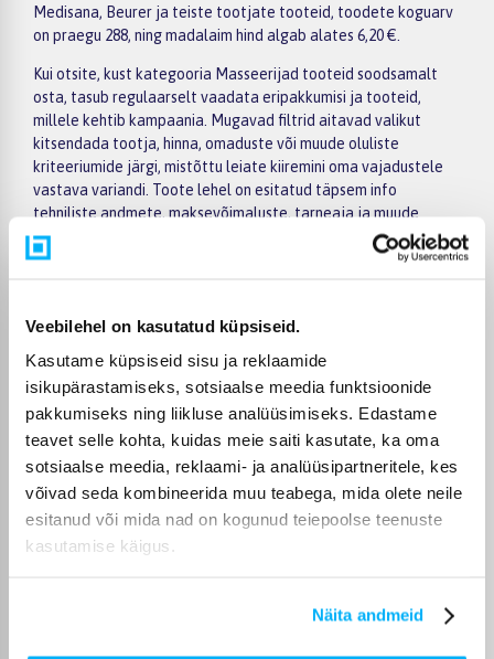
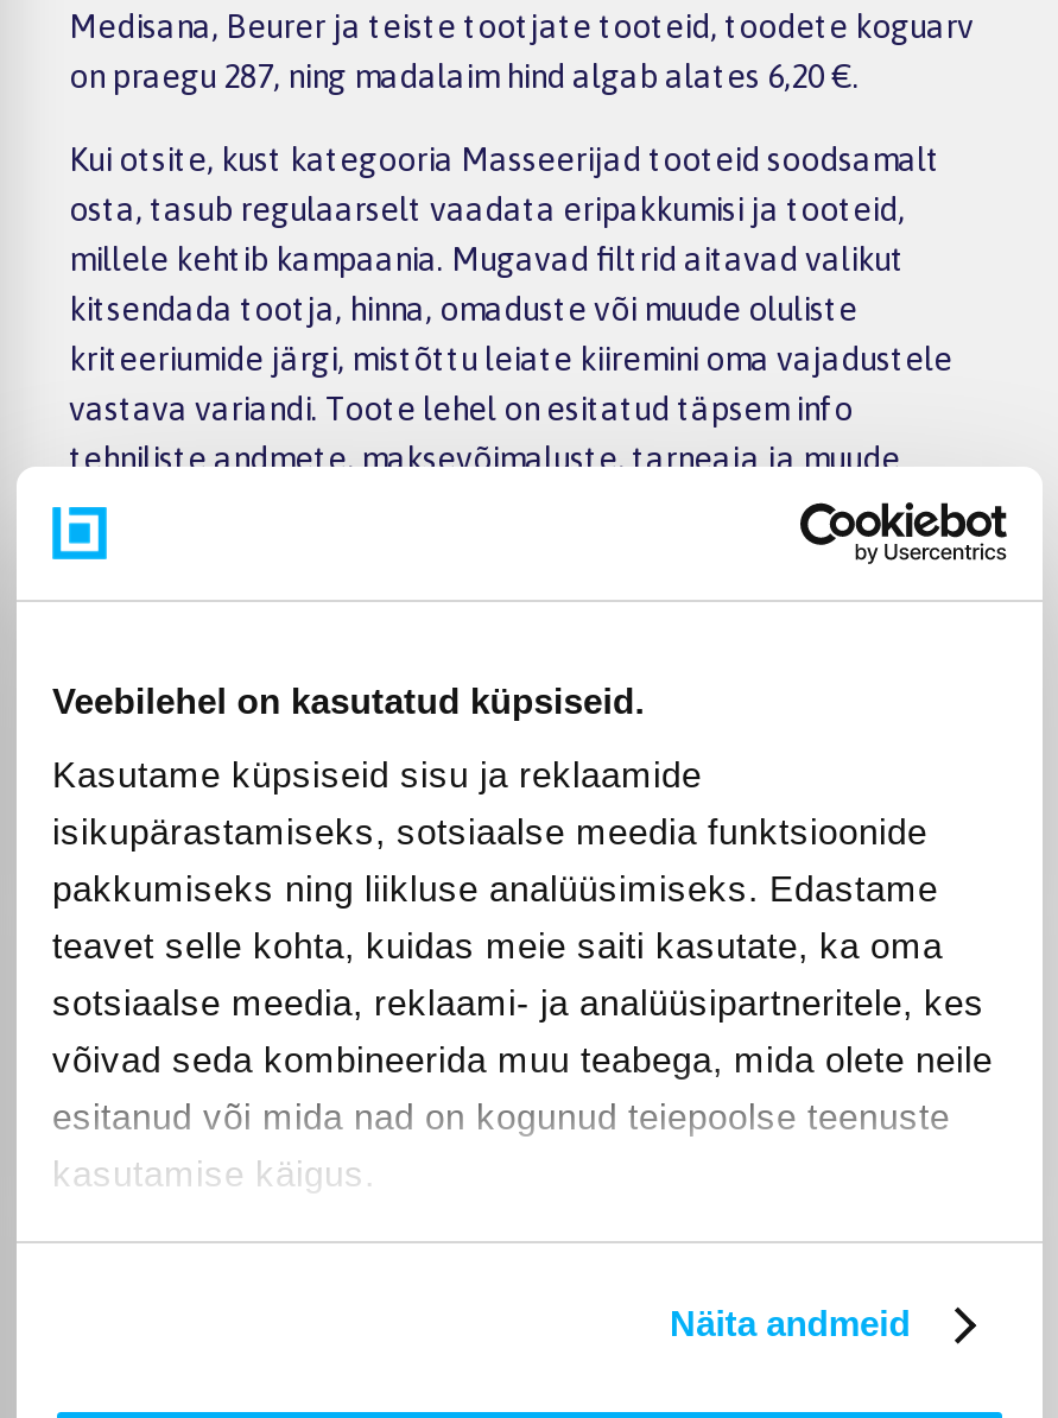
- on praegu 288, ning madalaim hind algab alates 6,20 €.
+ on praegu 287, ning madalaim hind algab alates 6,20 €.
